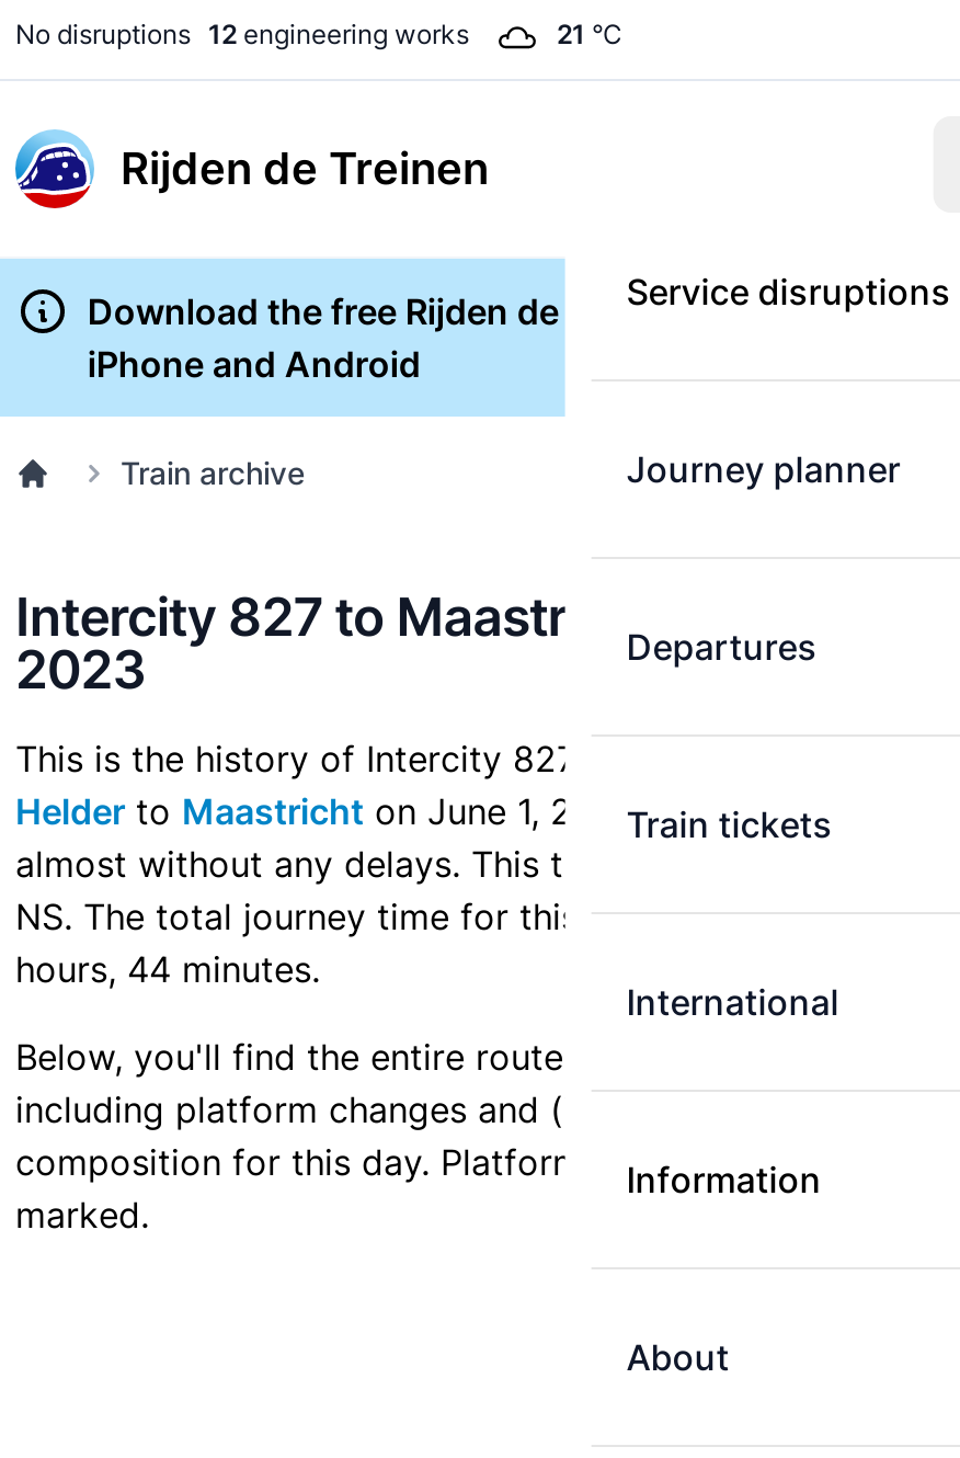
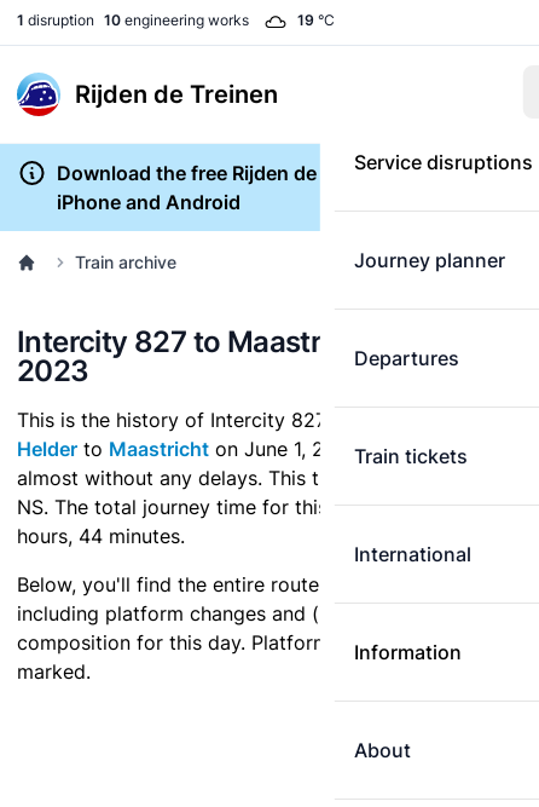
- No disruptions 12 engineering works
+ 1 disruption 10 engineering works

- 21 °C
+ 19 °C
